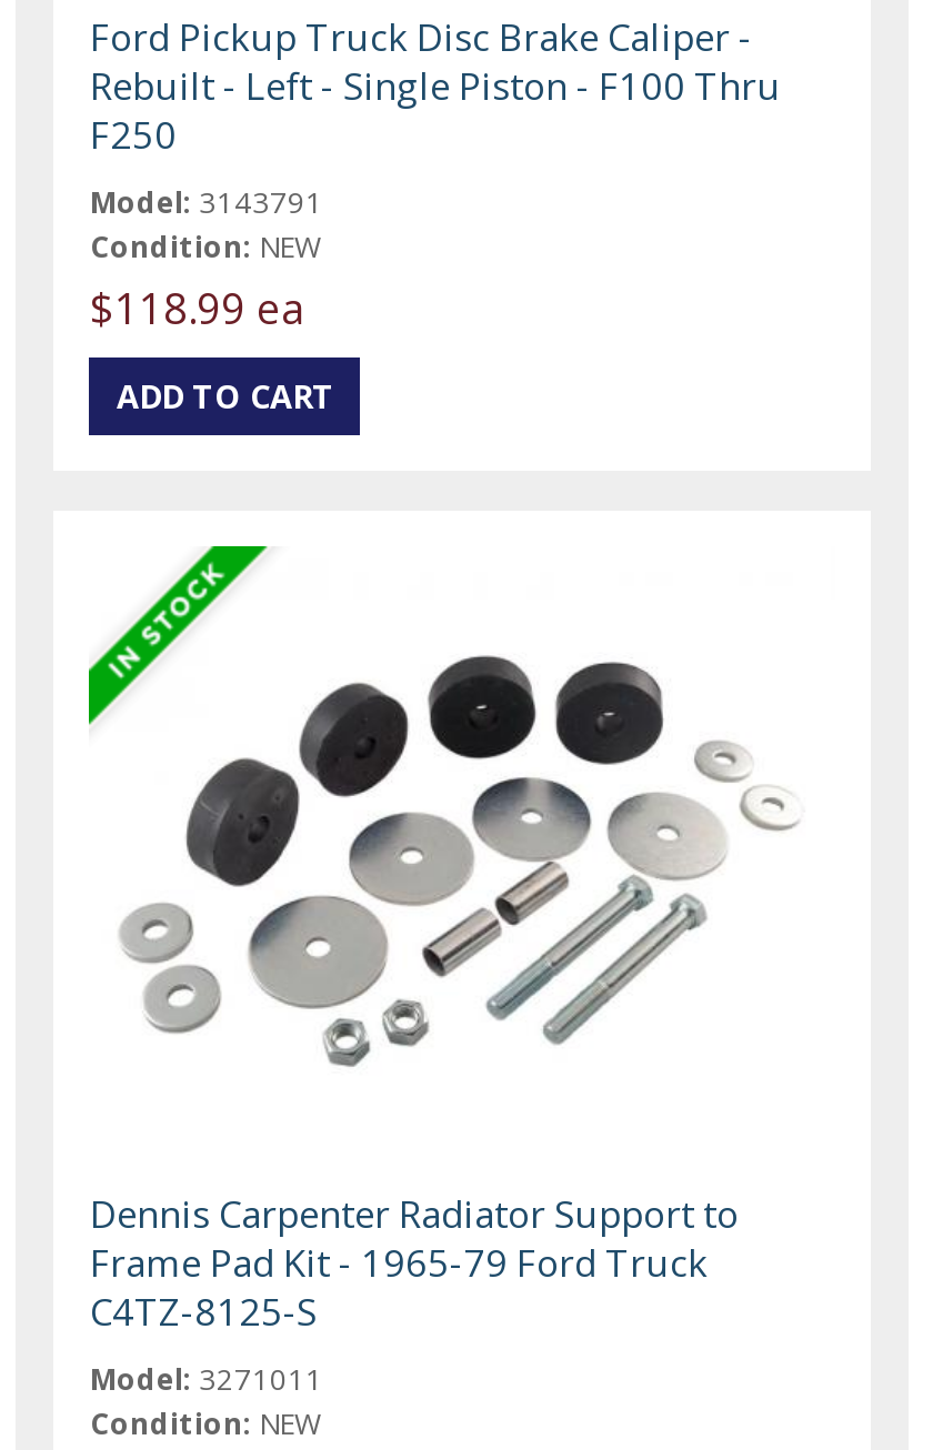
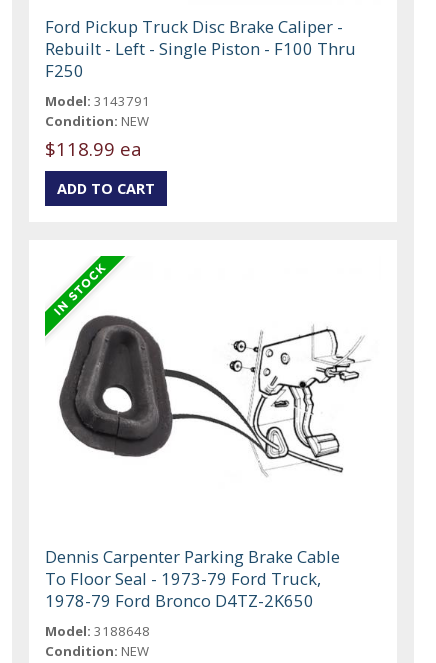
- [image]
+ [image]

- Dennis Carpenter Radiator Support to
- Frame Pad Kit - 1965-79 Ford Truck
- C4TZ-8125-S
- Model: 3271011
+ Dennis Carpenter Parking Brake Cable
+ To Floor Seal - 1973-79 Ford Truck,
+ 1978-79 Ford Bronco D4TZ-2K650
+ Model: 3188648
